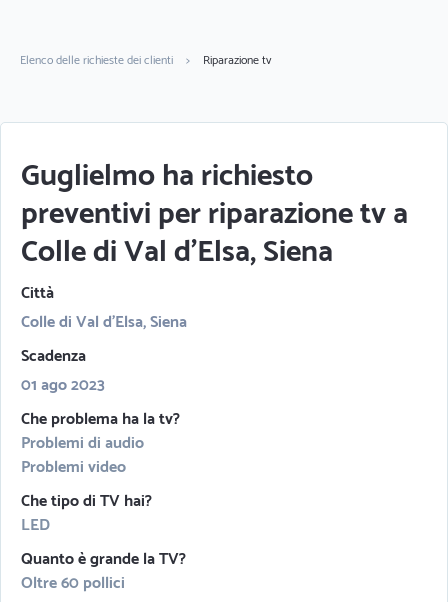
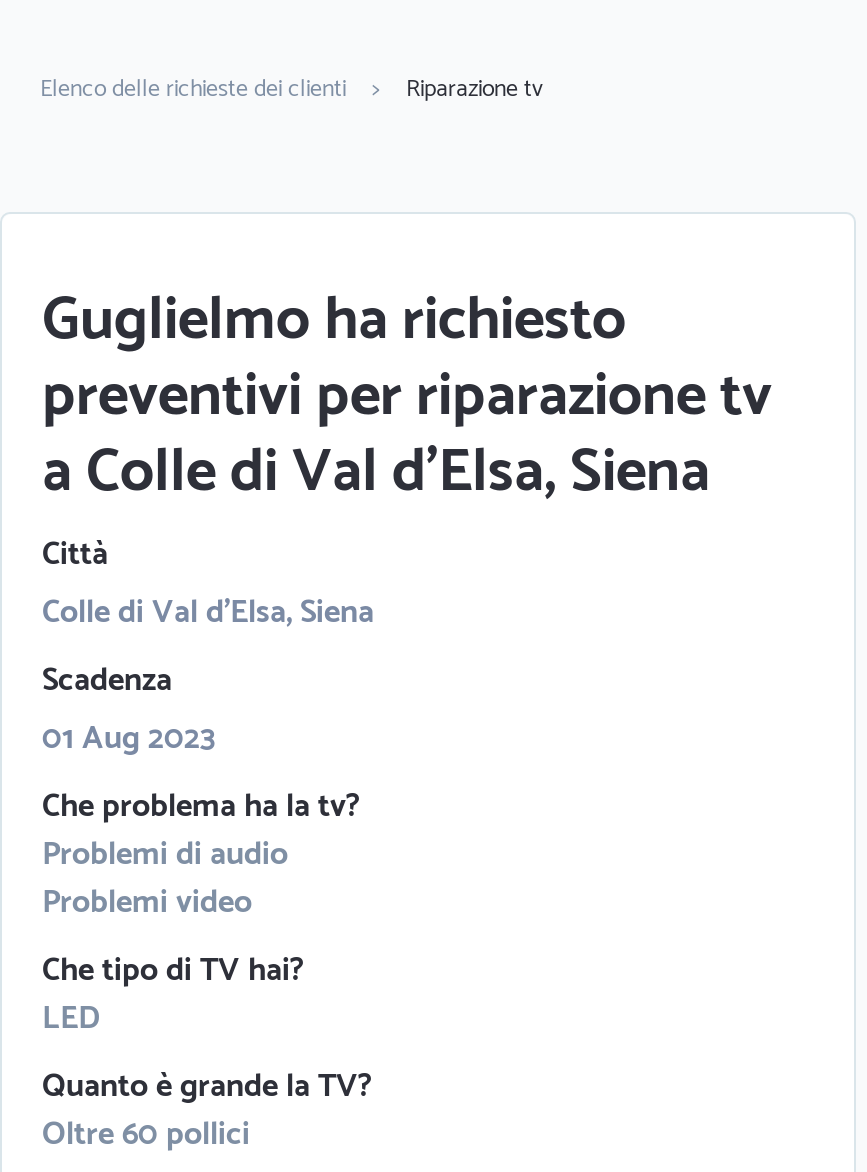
- 01 ago 2023
+ 01 Aug 2023
